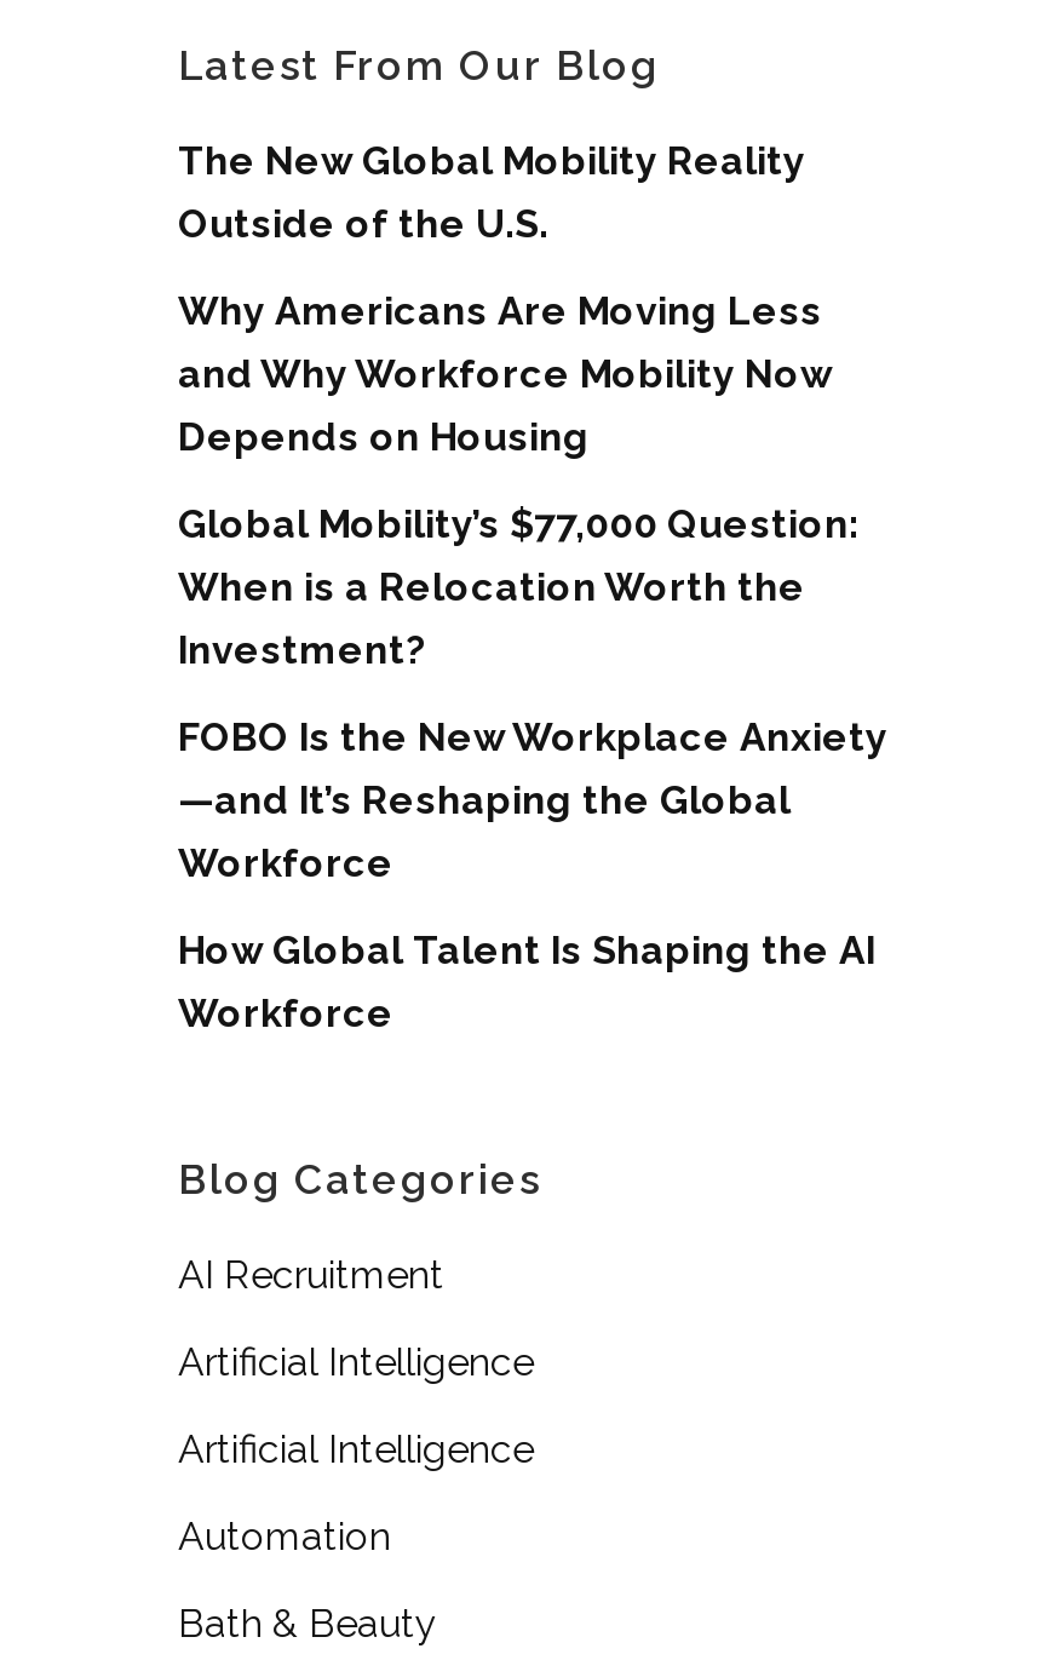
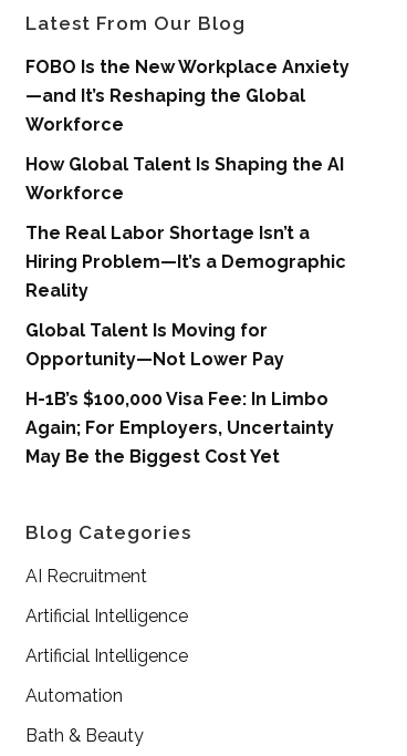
- The New Global Mobility Reality
- Outside of the U.S.
- Why Americans Are Moving Less
- and Why Workforce Mobility Now
- Depends on Housing
- Global Mobility’s $77,000 Question:
- When is a Relocation Worth the
- Investment?

moved up: FOBO Is the New Workplace Anxiety | —and It’s Reshaping the Global | Workforce | How Global Talent Is Shaping the AI | Workforce

+ The Real Labor Shortage Isn’t a
+ Hiring Problem—It’s a Demographic
+ Reality
+ Global Talent Is Moving for
+ Opportunity—Not Lower Pay
+ H-1B’s $100,000 Visa Fee: In Limbo
+ Again; For Employers, Uncertainty
+ May Be the Biggest Cost Yet
